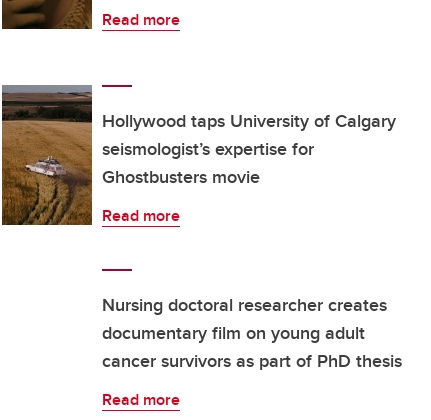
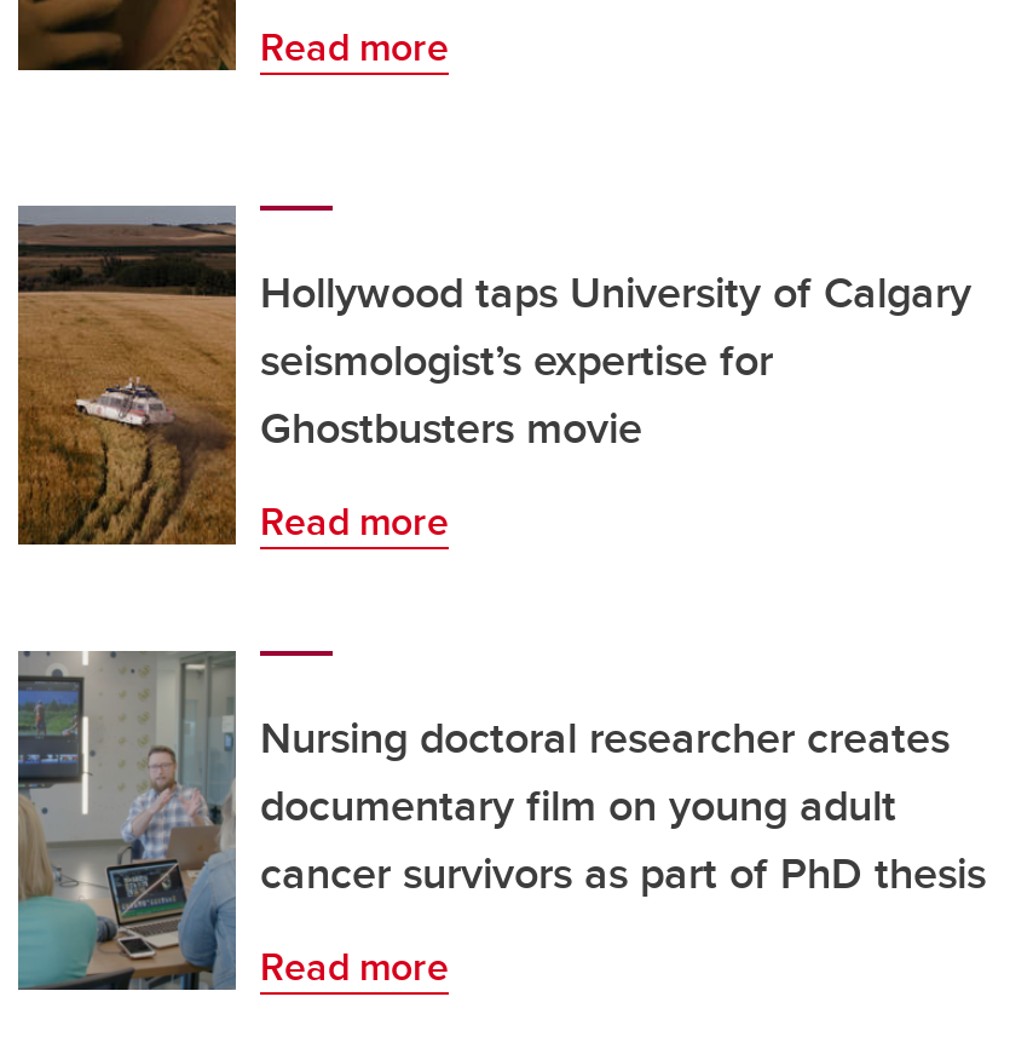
+ [image]
